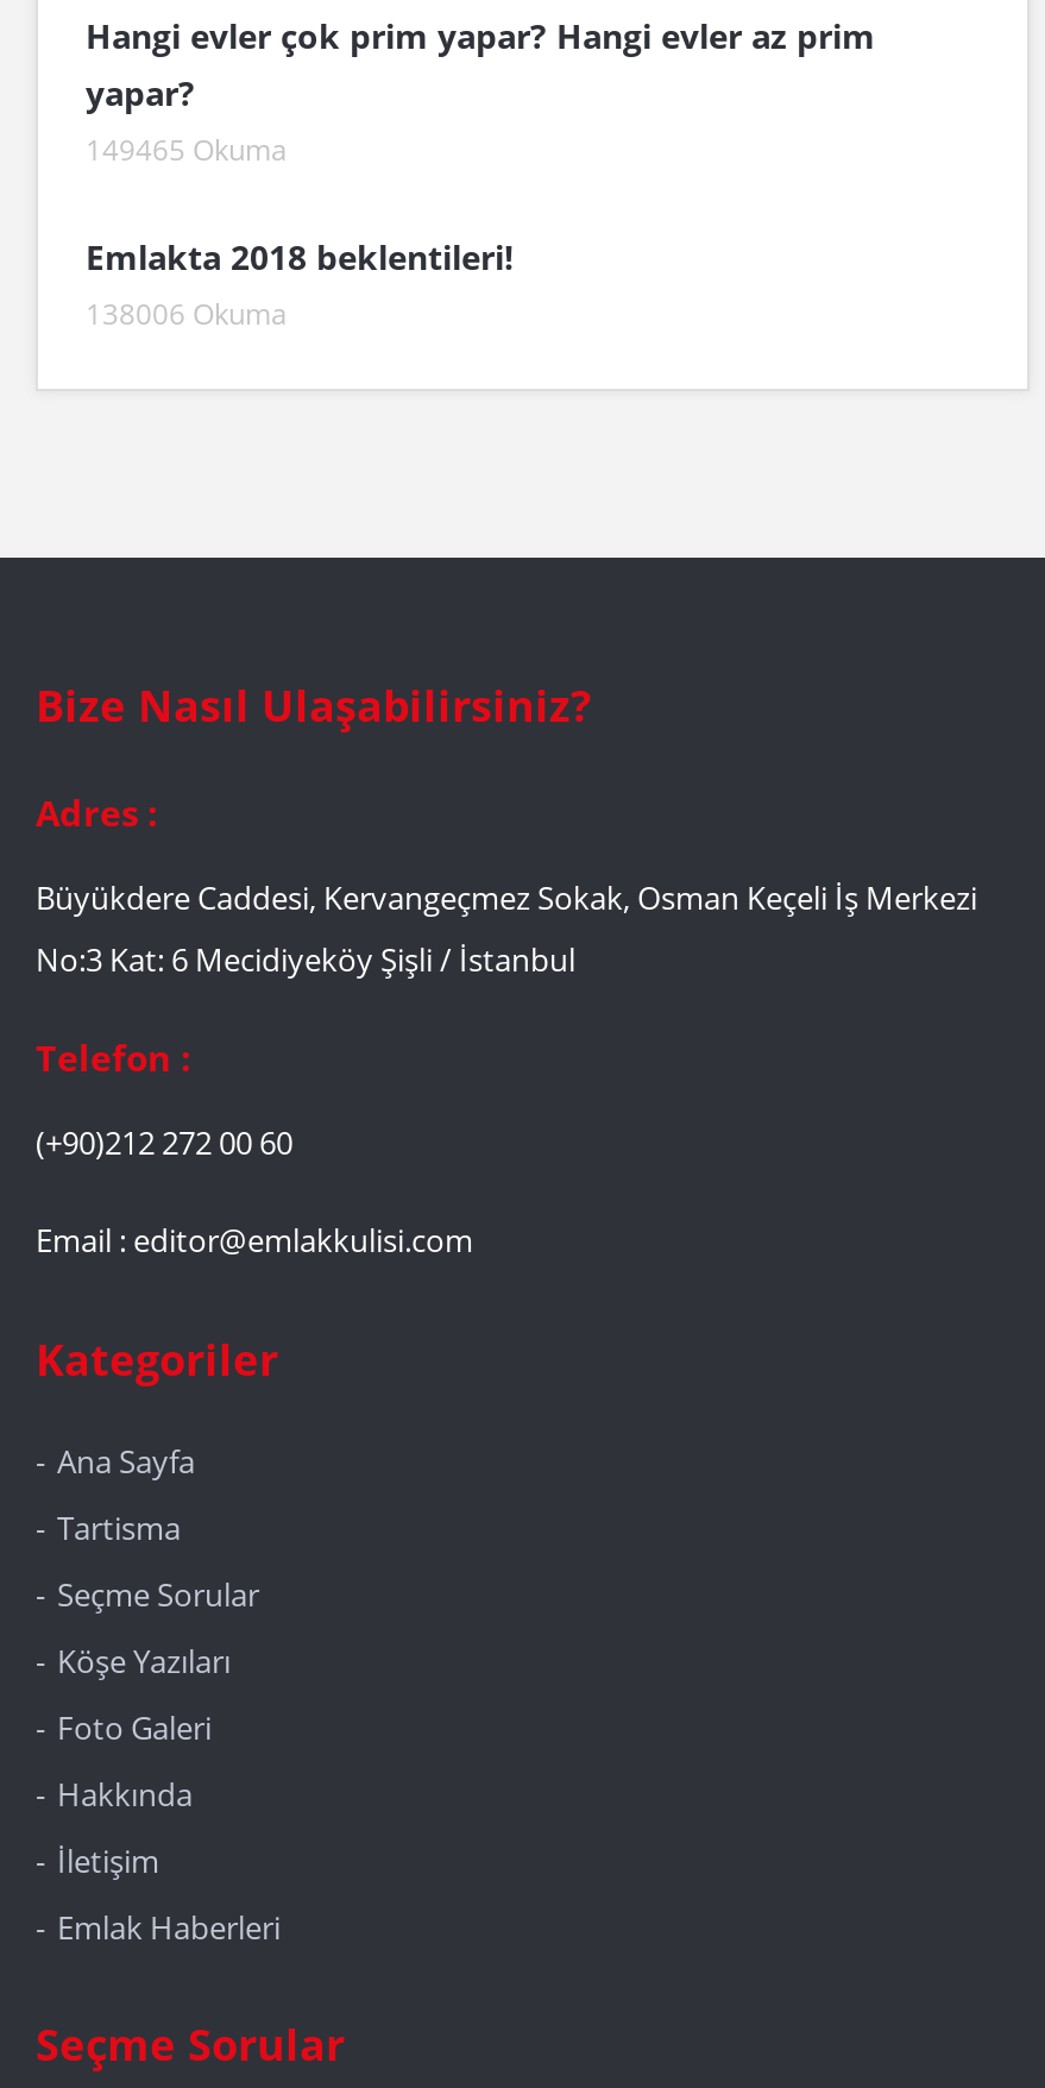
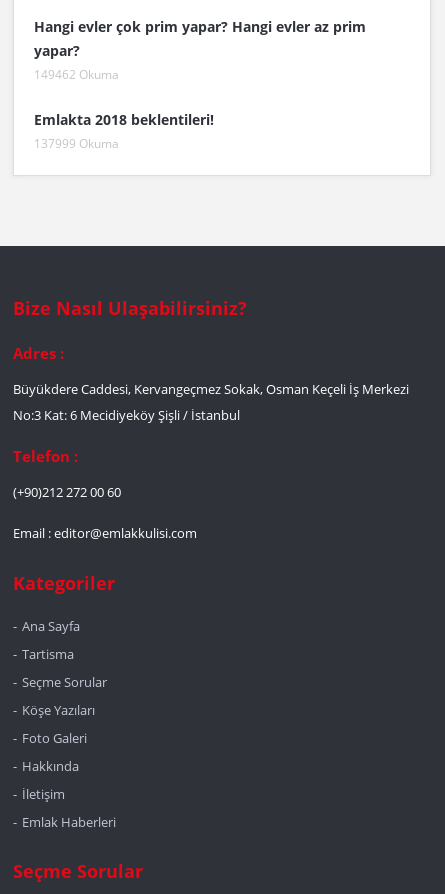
- 149465 Okuma
+ 149462 Okuma

- 138006 Okuma
+ 137999 Okuma
